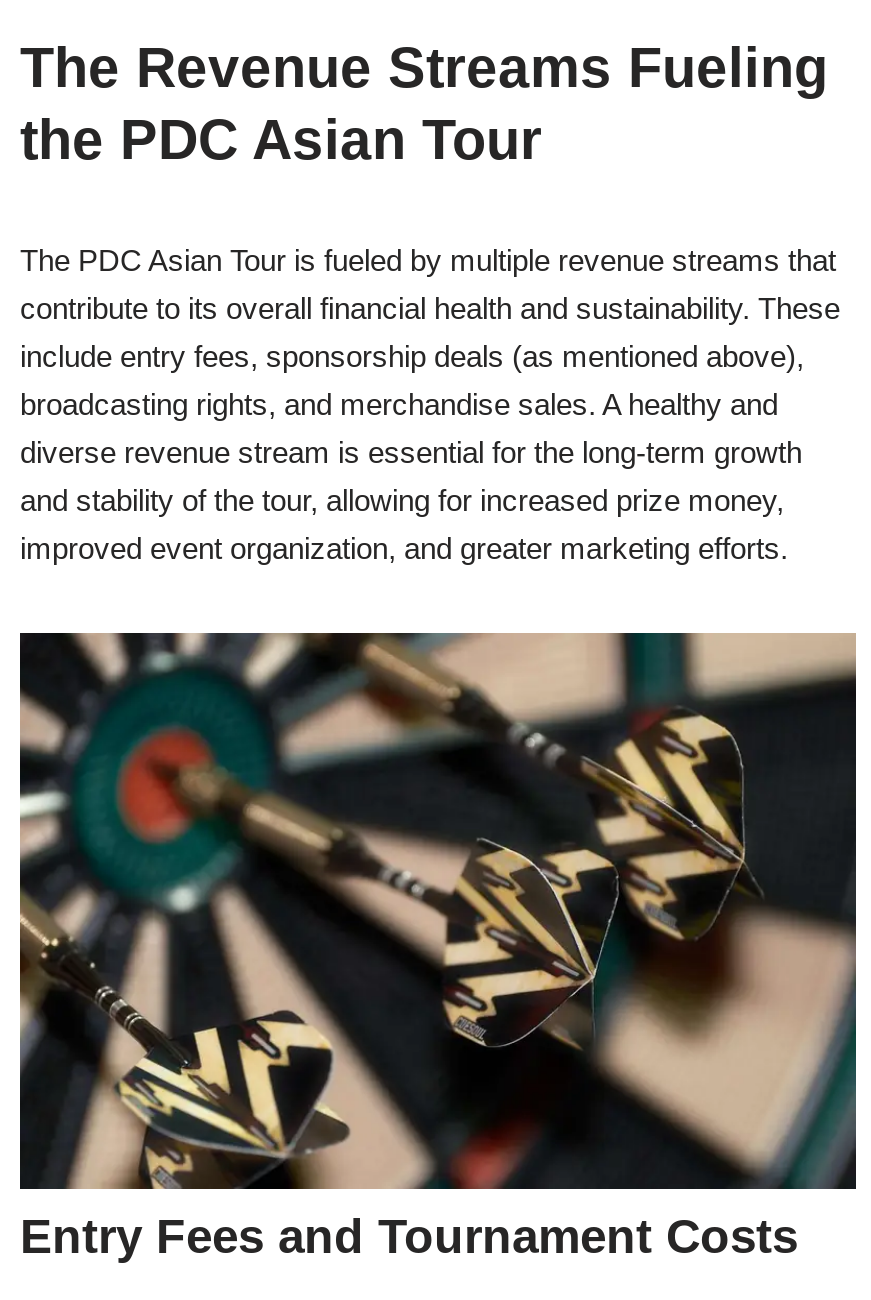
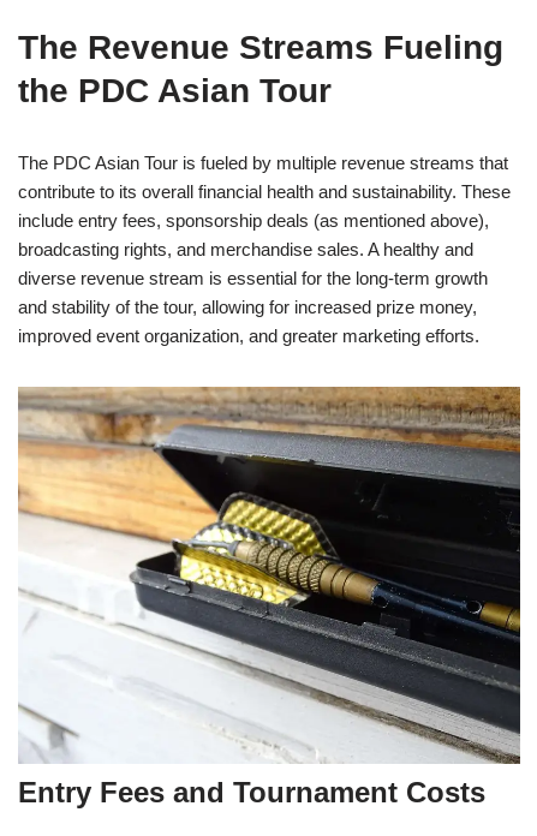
- [image]
+ [image]
